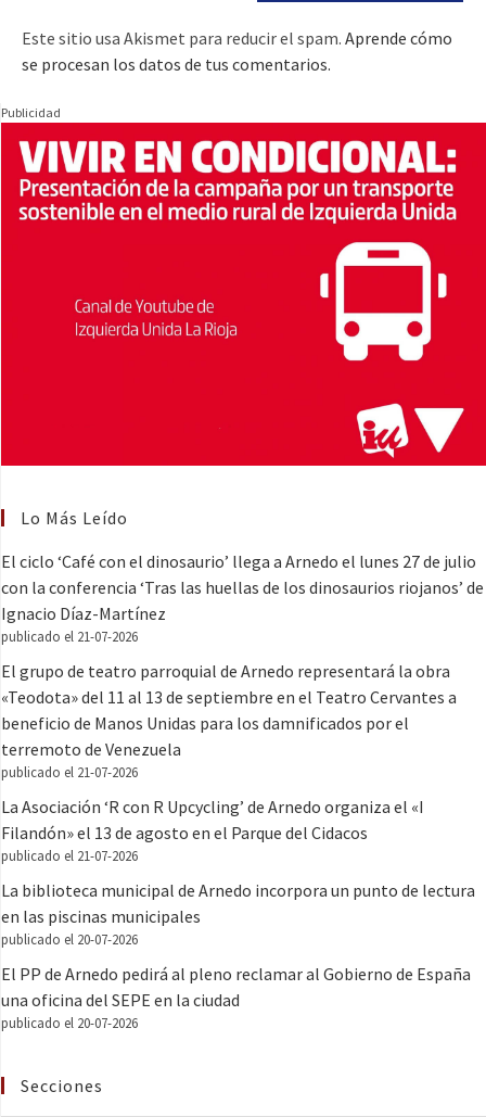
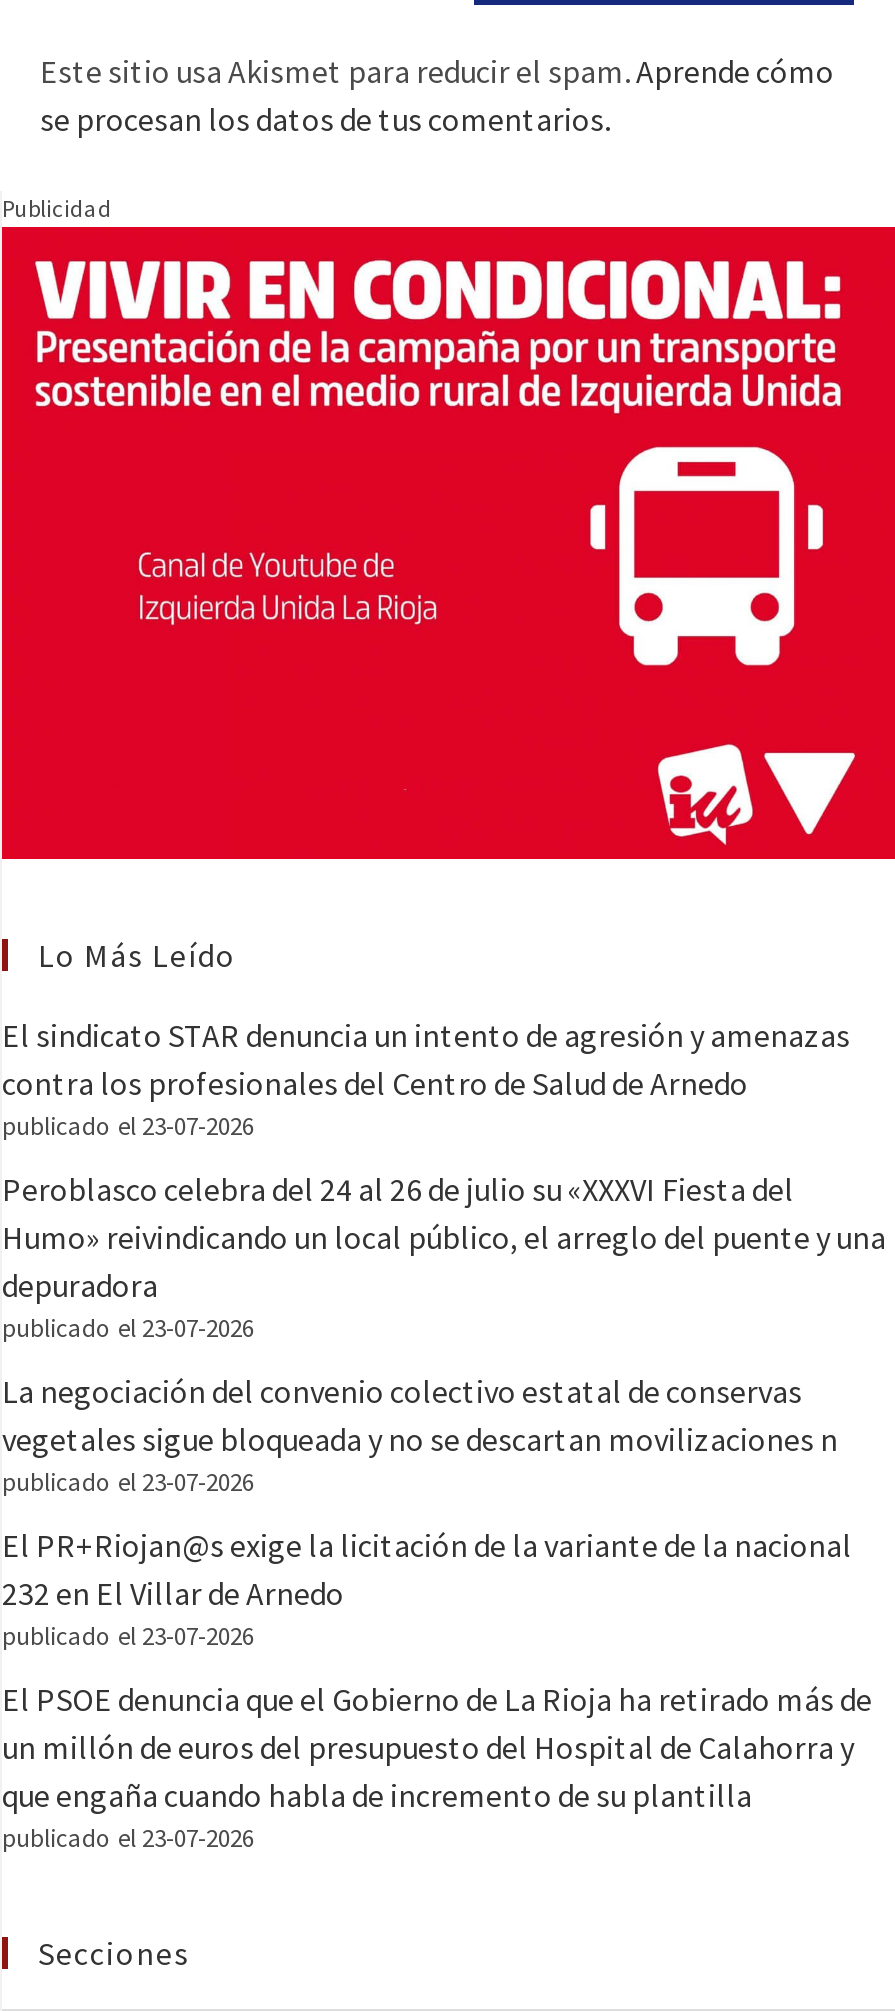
- El ciclo ‘Café con el dinosaurio’ llega a Arnedo el lunes 27 de julio
- con la conferencia ‘Tras las huellas de los dinosaurios riojanos’ de
- Ignacio Díaz-Martínez
- publicado el 21-07-2026
+ El sindicato STAR denuncia un intento de agresión y amenazas
+ contra los profesionales del Centro de Salud de Arnedo
+ publicado el 23-07-2026

- El grupo de teatro parroquial de Arnedo representará la obra
- «Teodota» del 11 al 13 de septiembre en el Teatro Cervantes a
- beneficio de Manos Unidas para los damnificados por el
- terremoto de Venezuela
- publicado el 21-07-2026
+ Peroblasco celebra del 24 al 26 de julio su «XXXVI Fiesta del
+ Humo» reivindicando un local público, el arreglo del puente y una
+ depuradora
+ publicado el 23-07-2026

- La Asociación ‘R con R Upcycling’ de Arnedo organiza el «I
- Filandón» el 13 de agosto en el Parque del Cidacos
- publicado el 21-07-2026
+ La negociación del convenio colectivo estatal de conservas
+ vegetales sigue bloqueada y no se descartan movilizaciones n
+ publicado el 23-07-2026

- La biblioteca municipal de Arnedo incorpora un punto de lectura
- en las piscinas municipales
- publicado el 20-07-2026
+ El PR+Riojan@s exige la licitación de la variante de la nacional
+ 232 en El Villar de Arnedo
+ publicado el 23-07-2026

- El PP de Arnedo pedirá al pleno reclamar al Gobierno de España
- una oficina del SEPE en la ciudad
- publicado el 20-07-2026
+ El PSOE denuncia que el Gobierno de La Rioja ha retirado más de
+ un millón de euros del presupuesto del Hospital de Calahorra y
+ que engaña cuando habla de incremento de su plantilla
+ publicado el 23-07-2026
